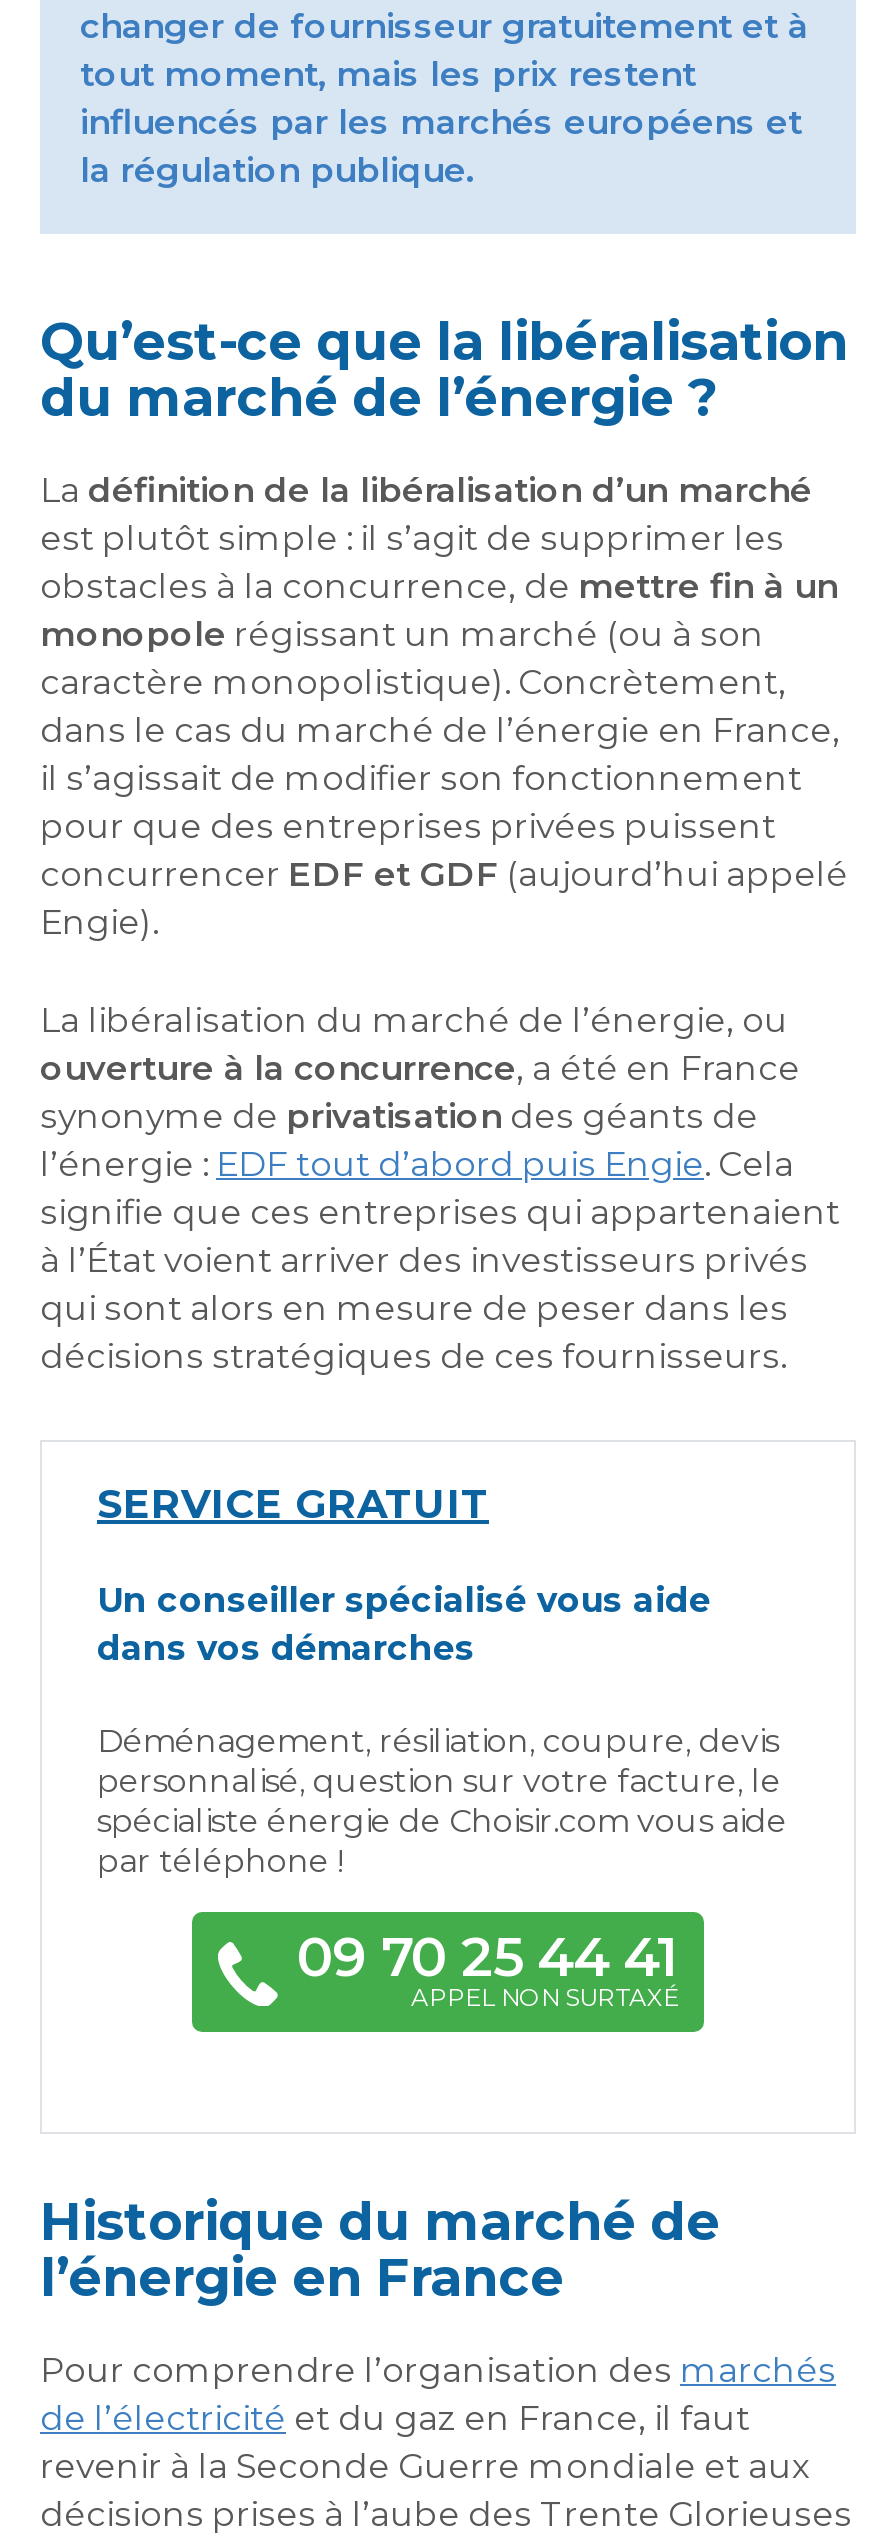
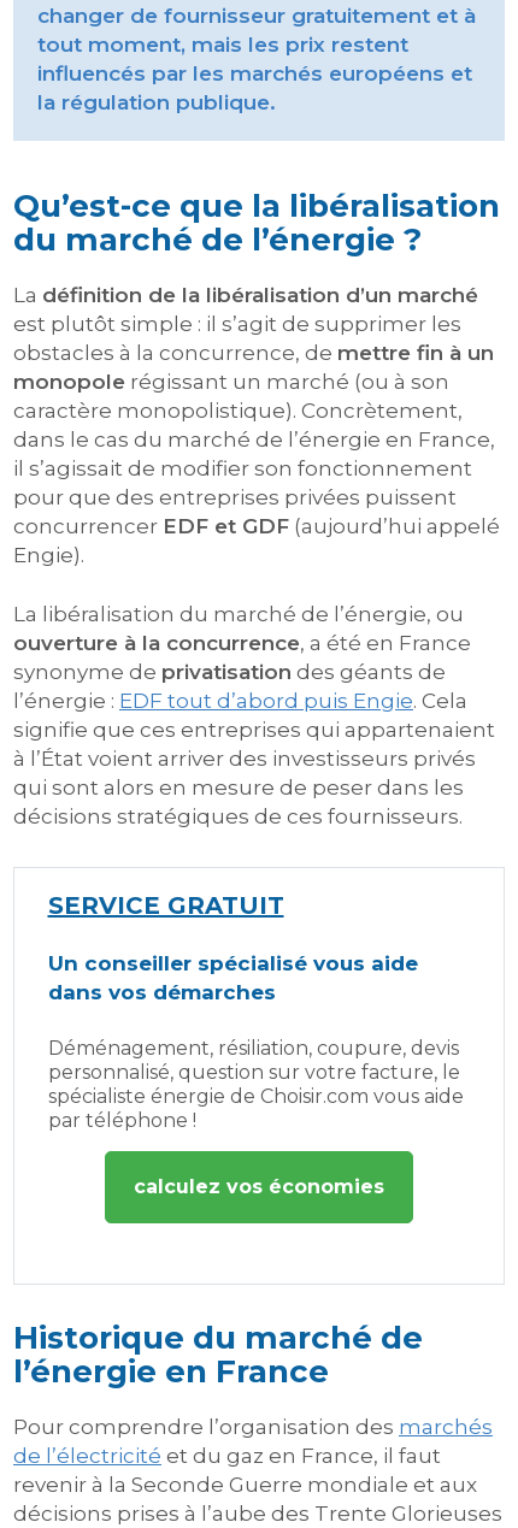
- 09 70 25 44 41
- APPEL NON SURTAXÉ
+ calculez vos économies
